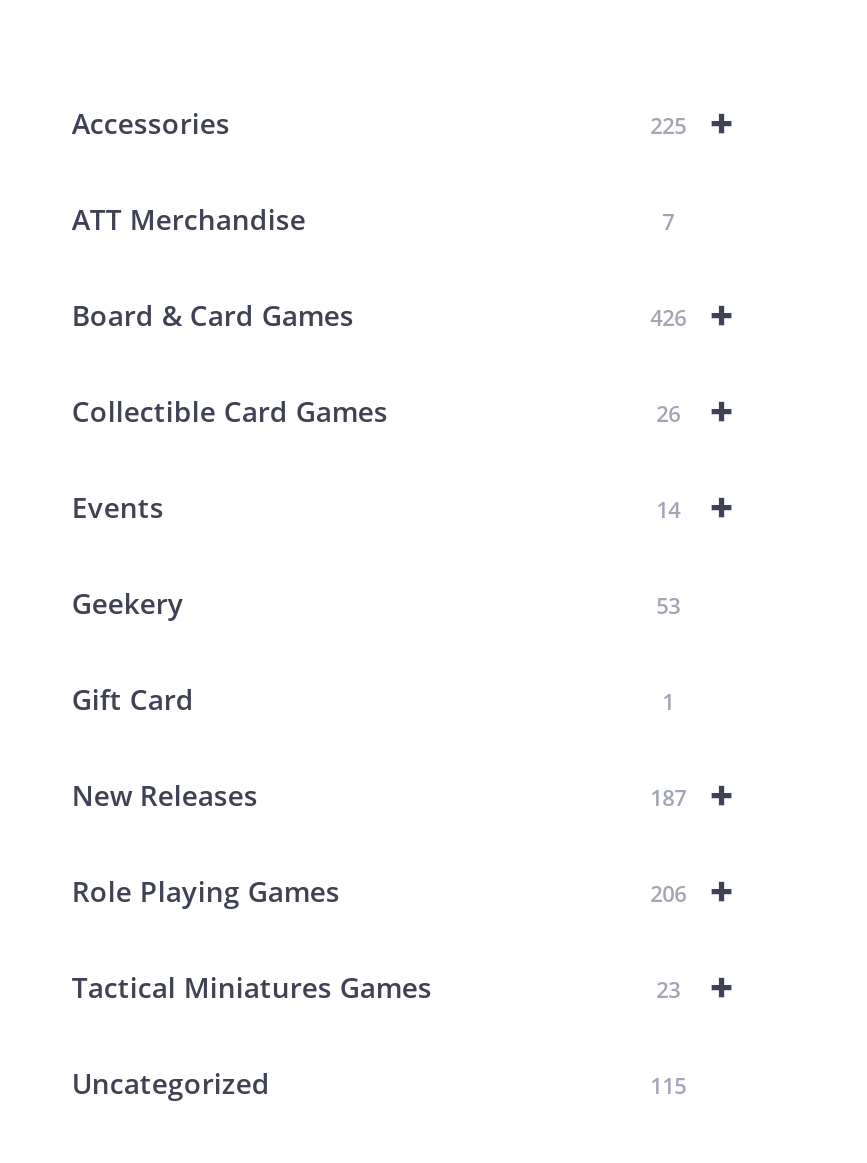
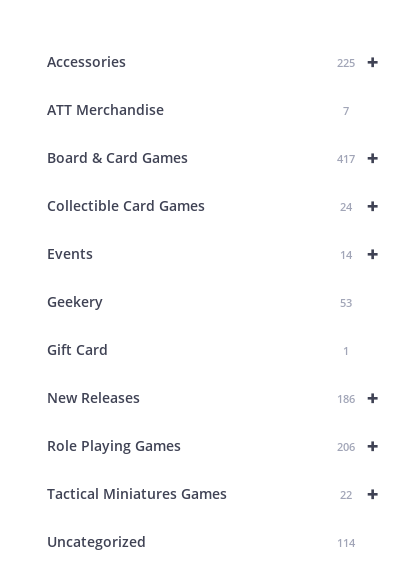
- 426
+ 417

- 26
+ 24

- 187
+ 186

- 23
+ 22

- 115
+ 114
